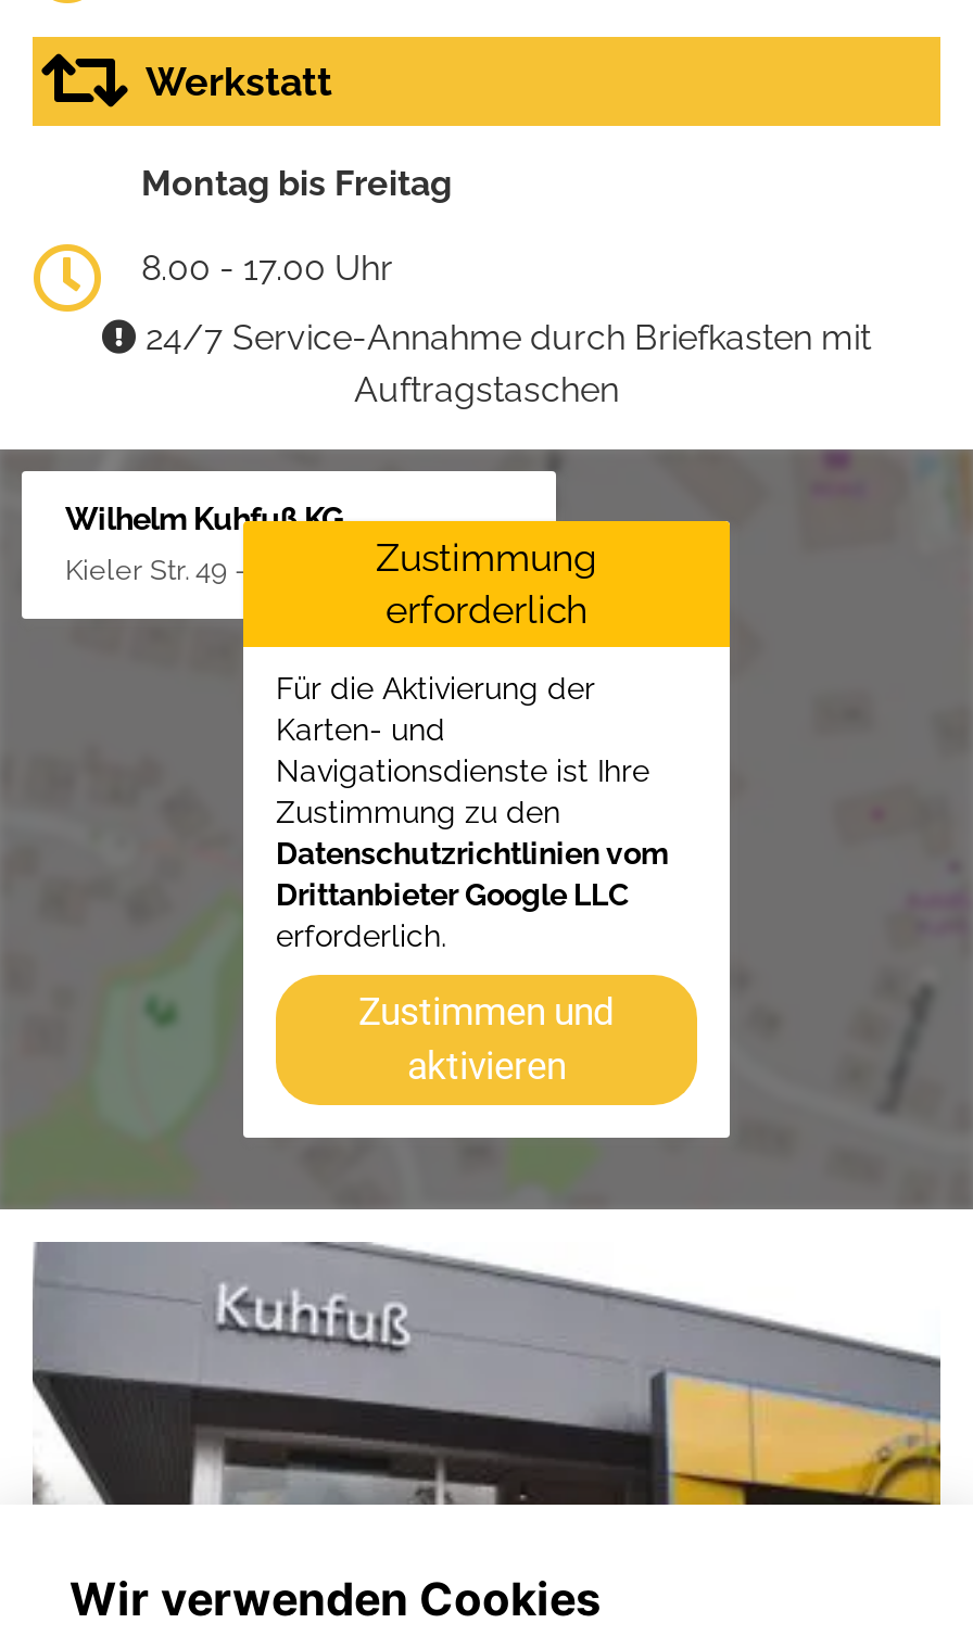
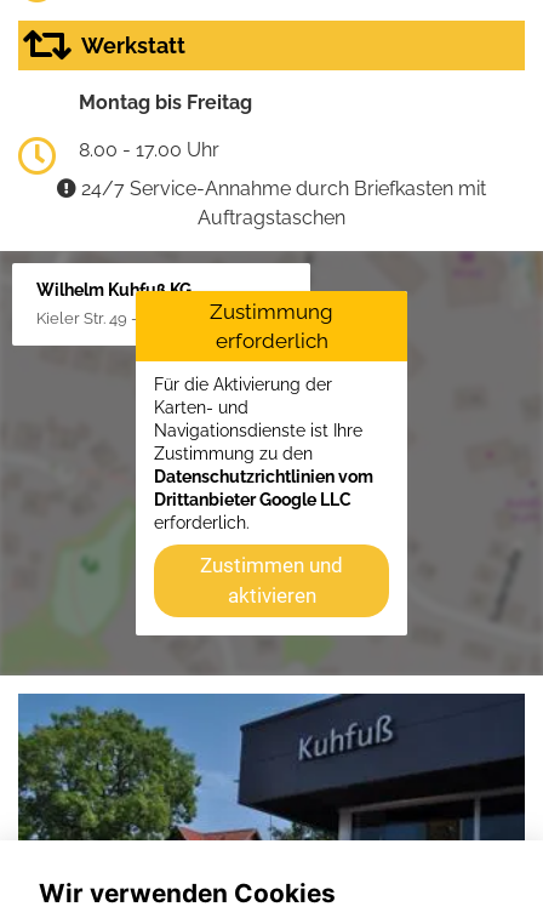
- [image]
+ [image]
